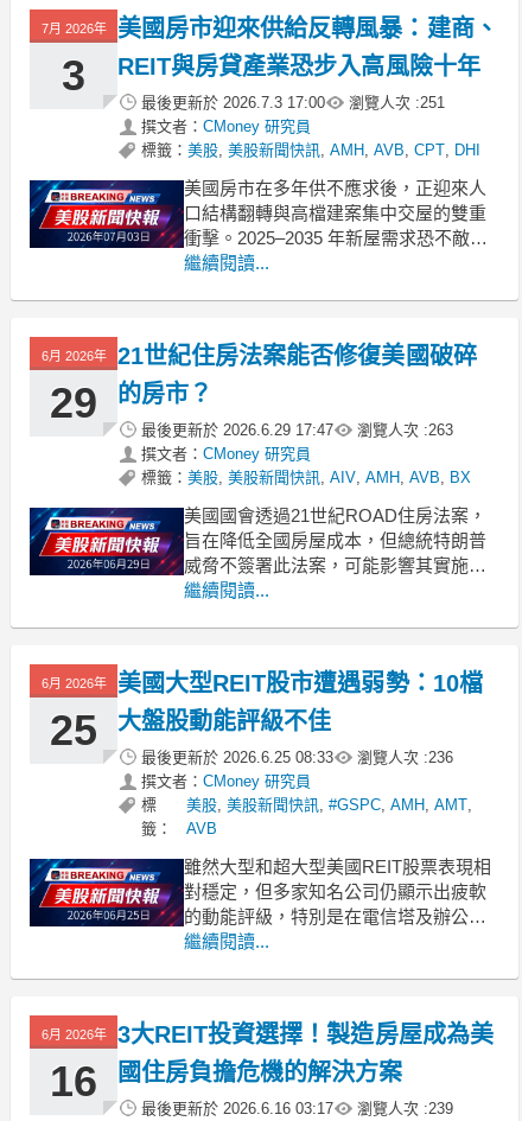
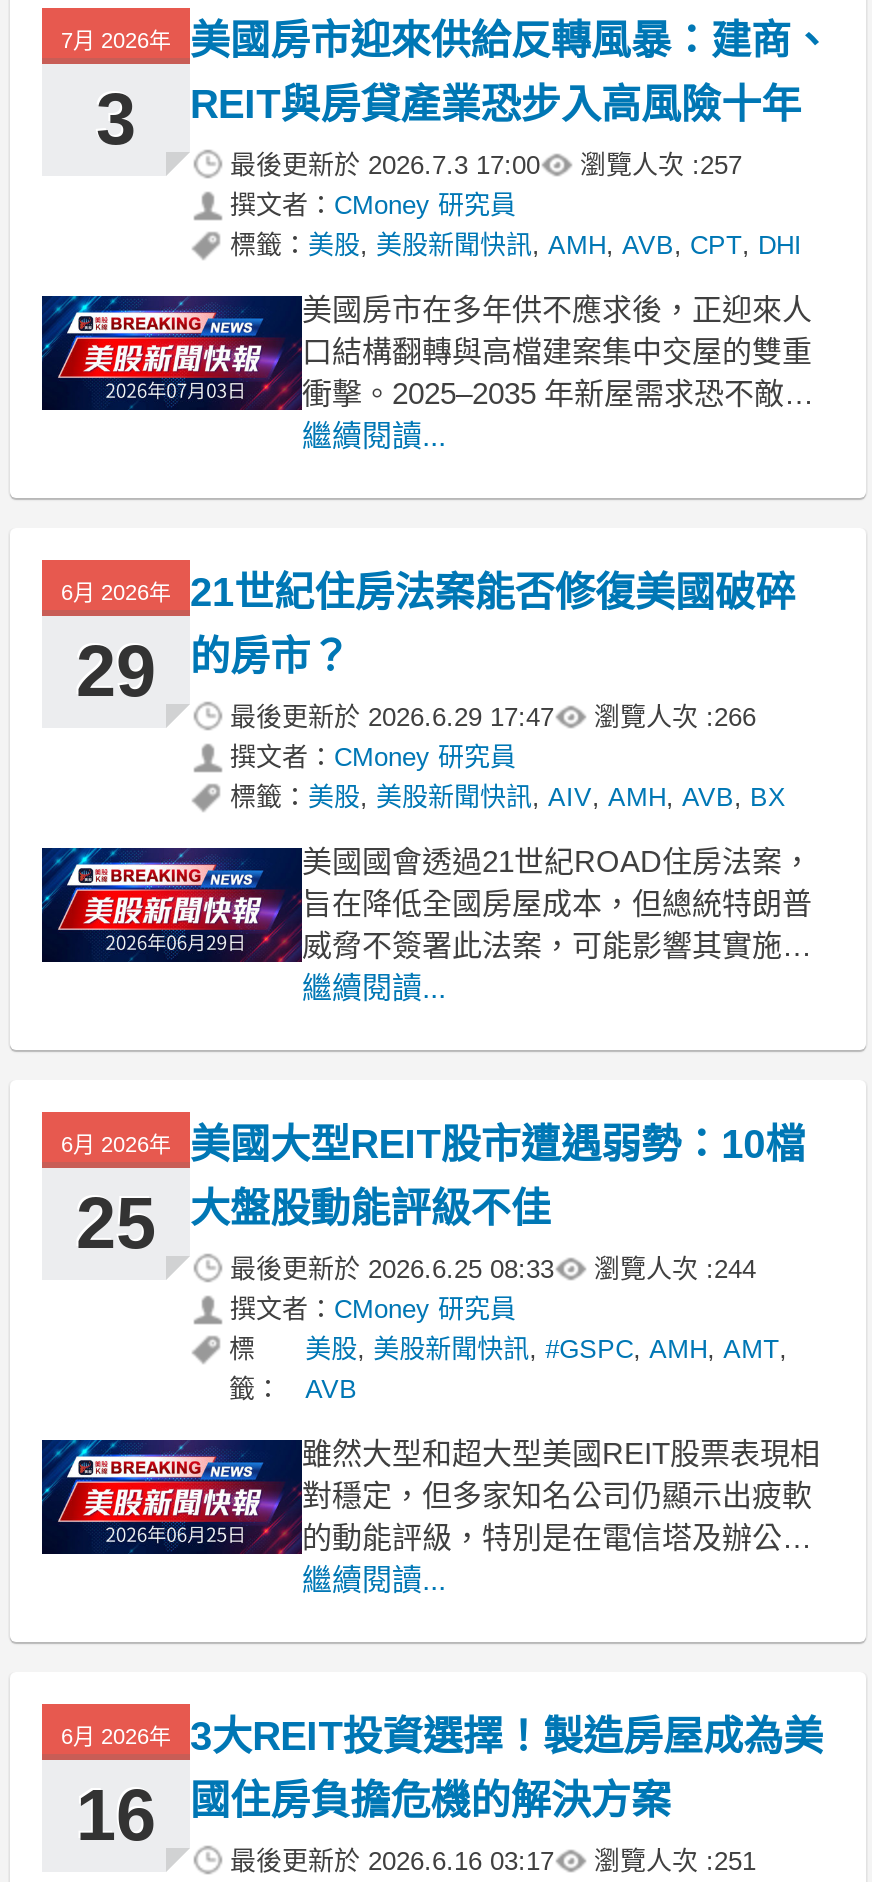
- 最後更新於2026.7.3 17:00 瀏覽人次 : 251
+ 最後更新於2026.7.3 17:00 瀏覽人次 : 257

- 最後更新於2026.6.29 17:47 瀏覽人次 : 263
+ 最後更新於2026.6.29 17:47 瀏覽人次 : 266

- 最後更新於2026.6.25 08:33 瀏覽人次 : 236
+ 最後更新於2026.6.25 08:33 瀏覽人次 : 244

- 最後更新於2026.6.16 03:17 瀏覽人次 : 239
+ 最後更新於2026.6.16 03:17 瀏覽人次 : 251
